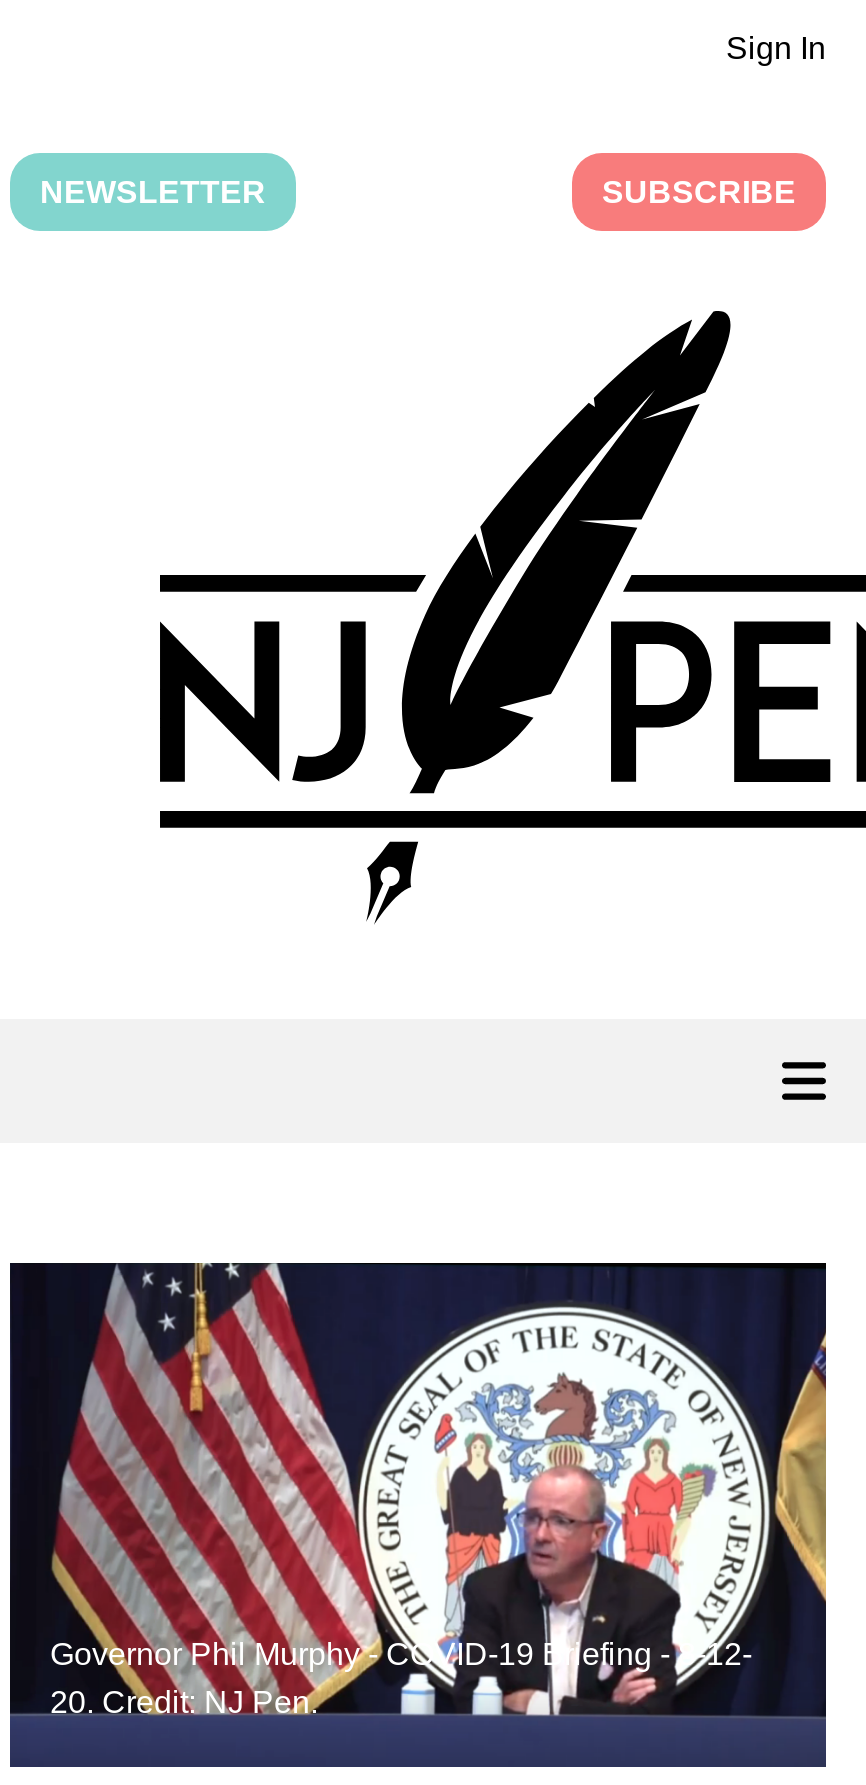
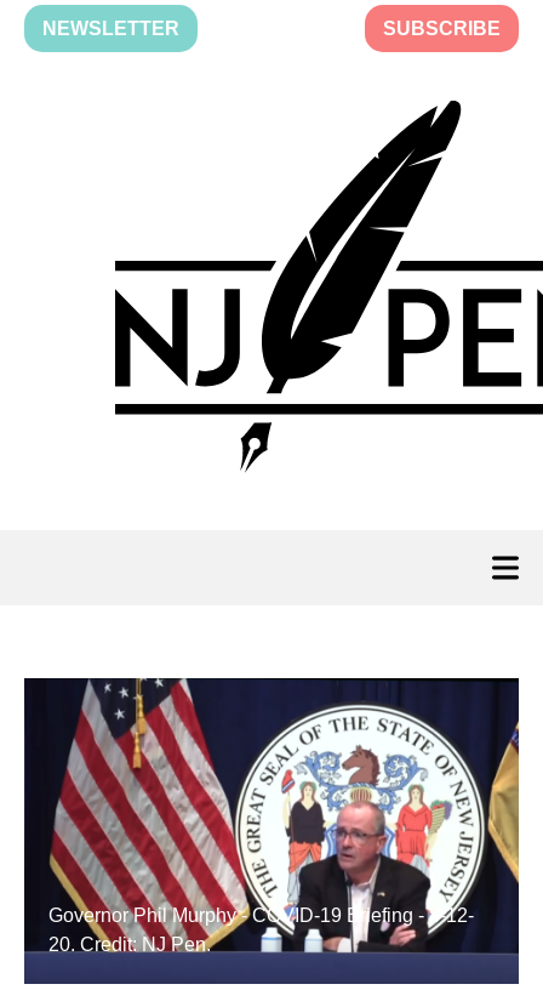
- Sign In
